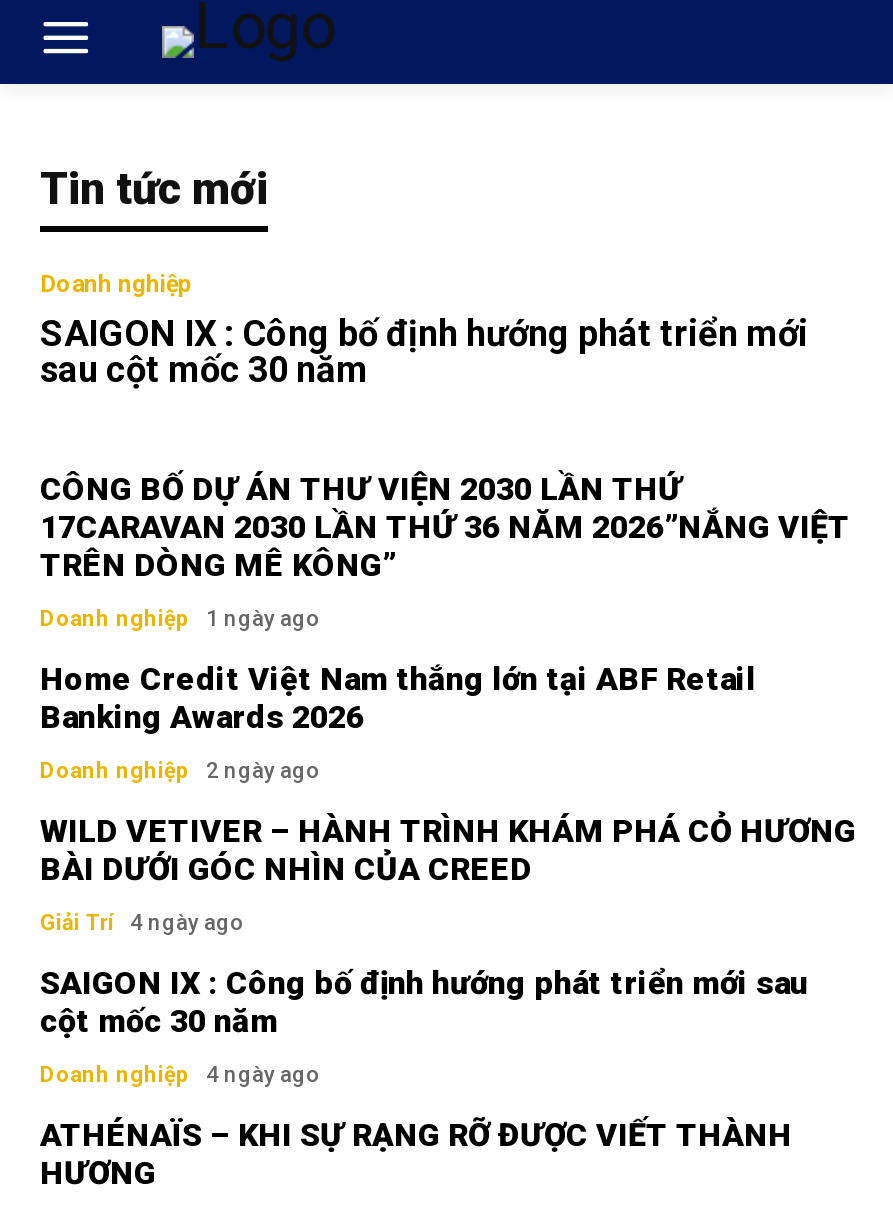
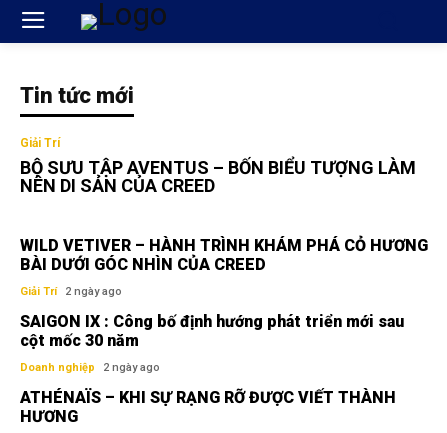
- Doanh nghiệp
- SAIGON IX : Công bố định hướng phát triển mới
- sau cột mốc 30 năm
- CÔNG BỐ DỰ ÁN THƯ VIỆN 2030 LẦN THỨ
- 17CARAVAN 2030 LẦN THỨ 36 NĂM 2026”NẮNG VIỆT
- TRÊN DÒNG MÊ KÔNG”
- Doanh nghiệp
- 1 ngày ago
- Home Credit Việt Nam thắng lớn tại ABF Retail
- Banking Awards 2026
- Doanh nghiệp
- 2 ngày ago
+ Giải Trí
+ BỘ SƯU TẬP AVENTUS – BỐN BIỂU TƯỢNG LÀM
+ NÊN DI SẢN CỦA CREED

- Giải Trí 4 ngày ago
+ Giải Trí 2 ngày ago

- Doanh nghiệp 4 ngày ago
+ Doanh nghiệp 2 ngày ago
